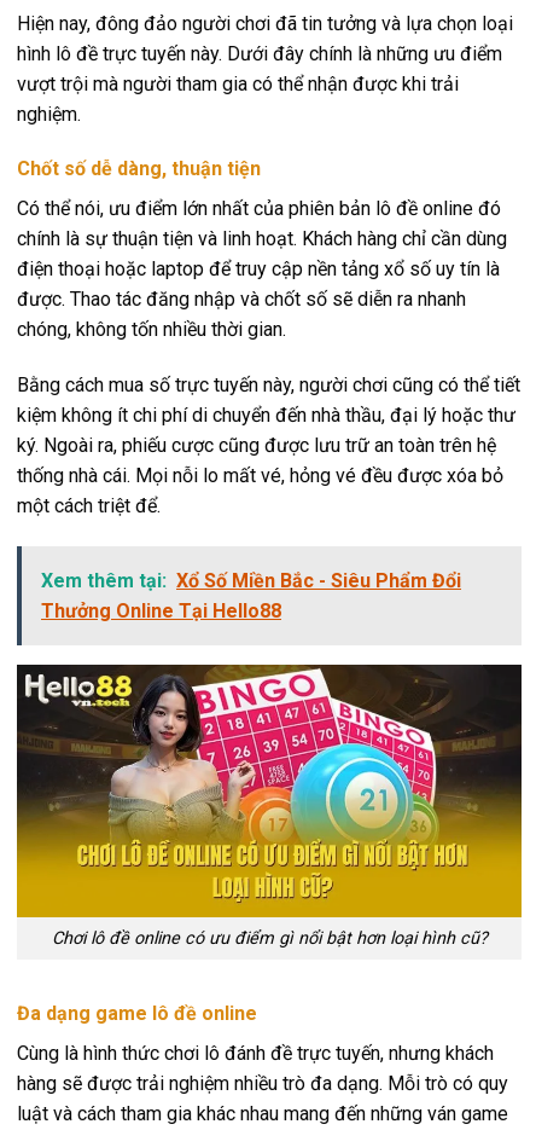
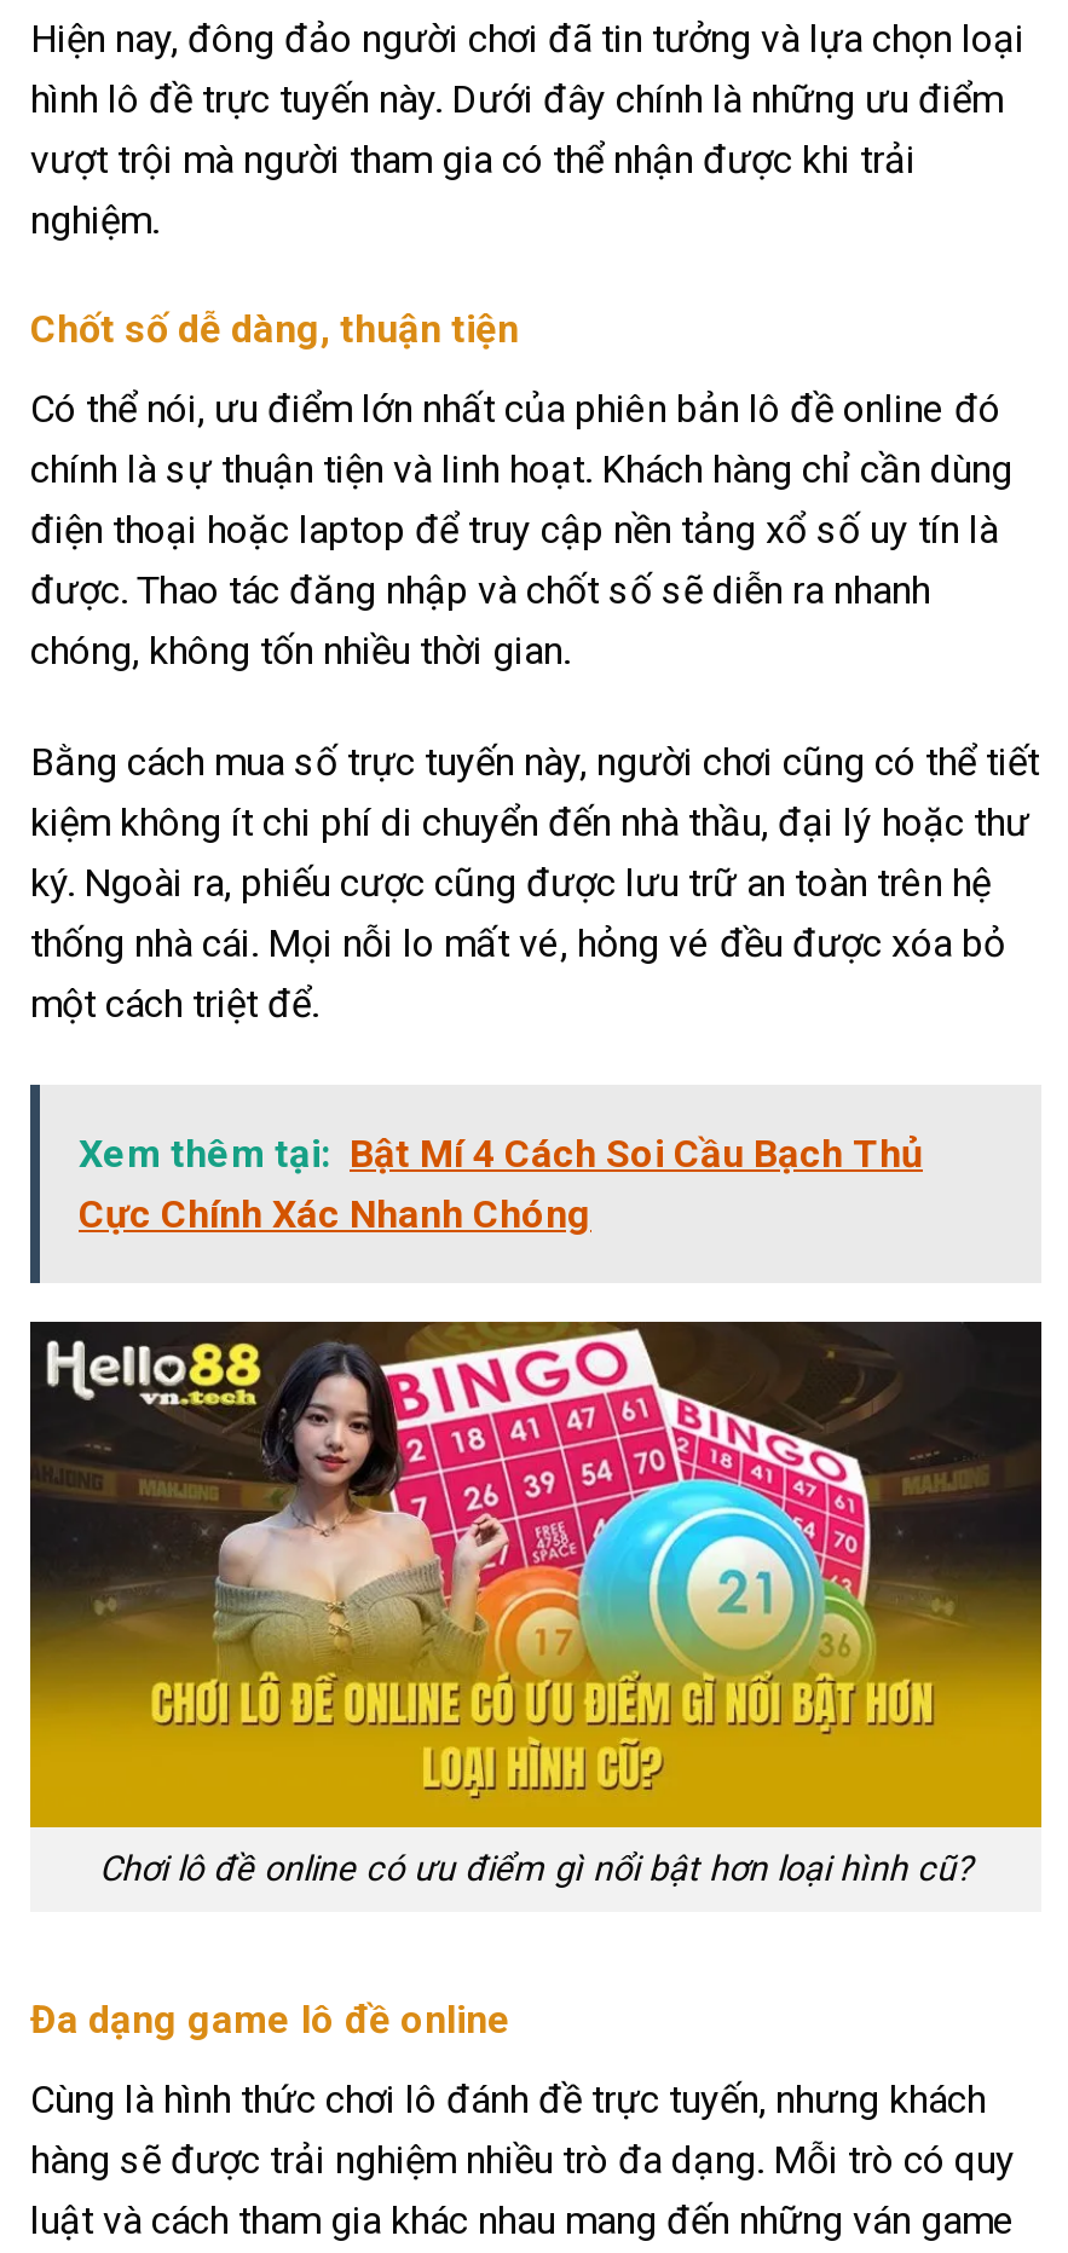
- Xem thêm tại: Xổ Số Miền Bắc - Siêu Phẩm Đổi
- Thưởng Online Tại Hello88
+ Xem thêm tại: Bật Mí 4 Cách Soi Cầu Bạch Thủ
+ Cực Chính Xác Nhanh Chóng
